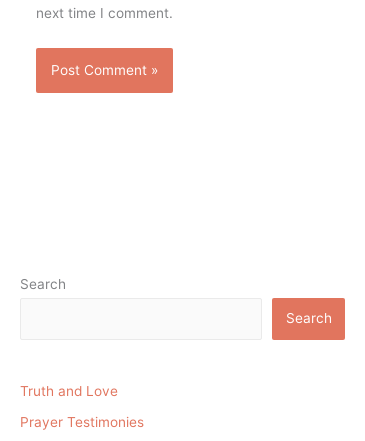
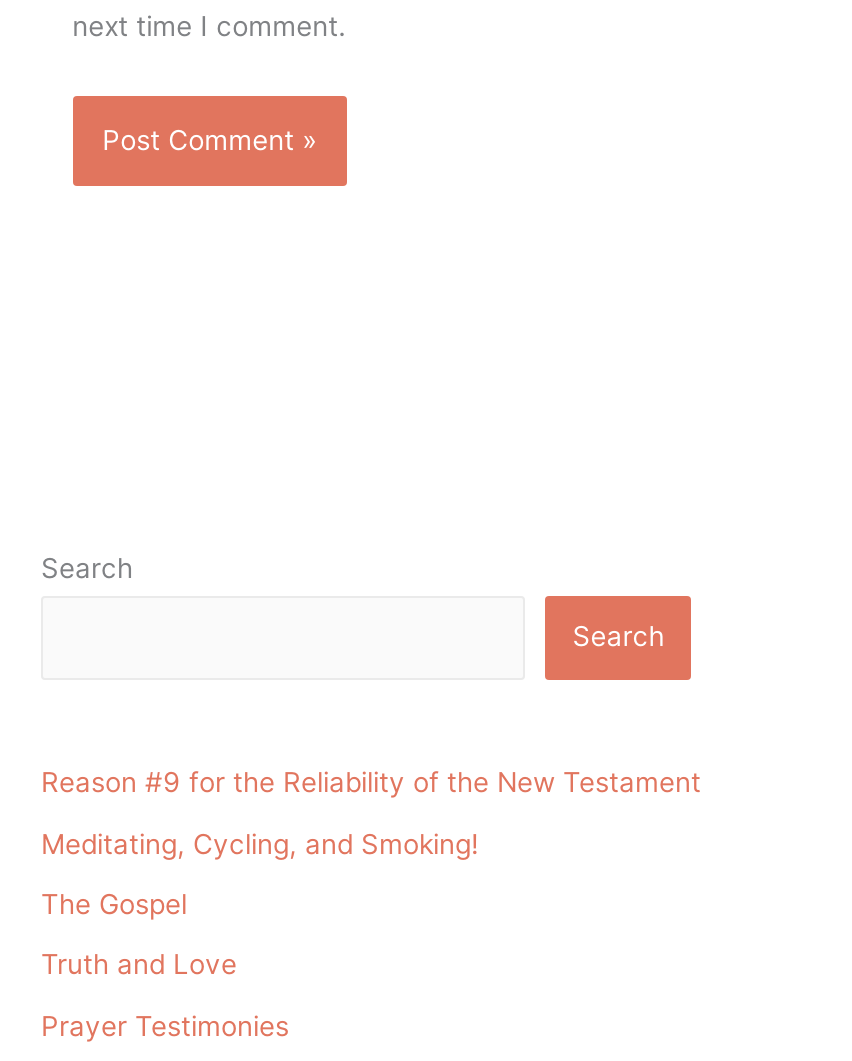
+ Reason #9 for the Reliability of the New Testament
+ Meditating, Cycling, and Smoking!
+ The Gospel
